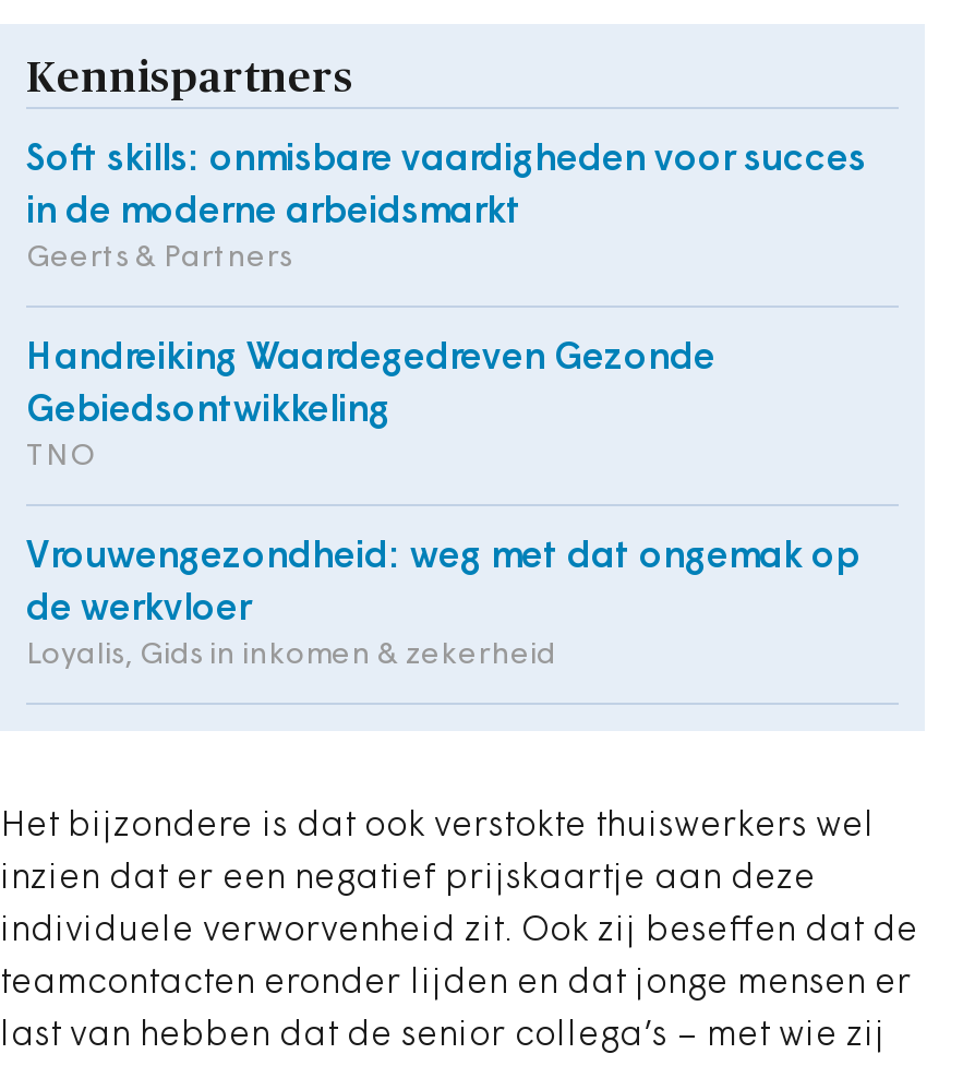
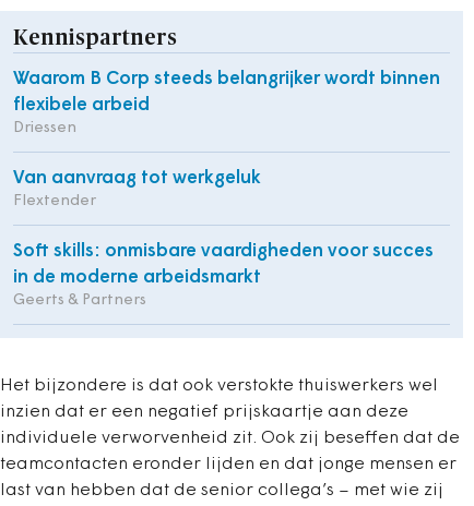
+ Waarom B Corp steeds belangrijker wordt binnen
+ flexibele arbeid
+ Driessen
+ Van aanvraag tot werkgeluk
+ Flextender

moved down: Soft skills: onmisbare vaardigheden voor succes | in de moderne arbeidsmarkt | Geerts & Partners

- Handreiking Waardegedreven Gezonde
- Gebiedsontwikkeling
- TNO
- Vrouwengezondheid: weg met dat ongemak op
- de werkvloer
- Loyalis, Gids in inkomen & zekerheid
